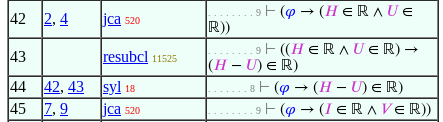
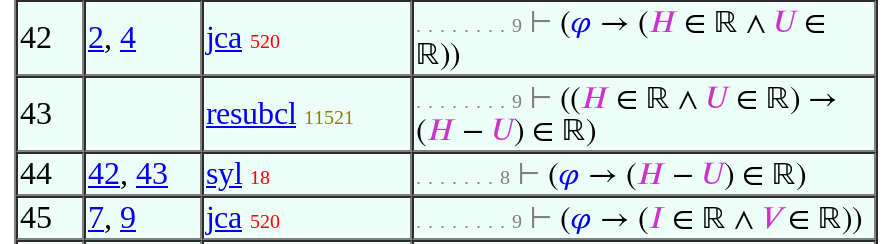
- resubcl 11525
+ resubcl 11521
